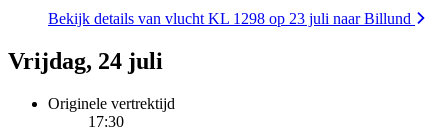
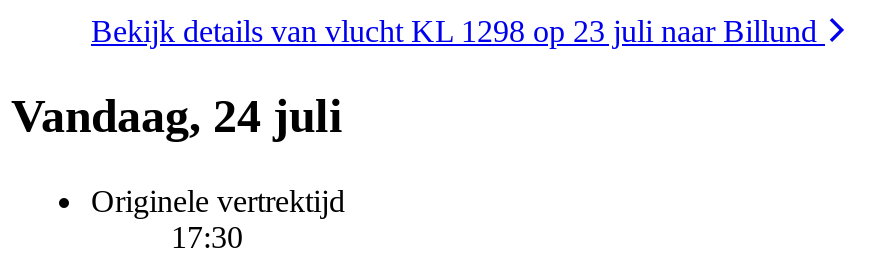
- Vrijdag, 24 juli
+ Vandaag, 24 juli
